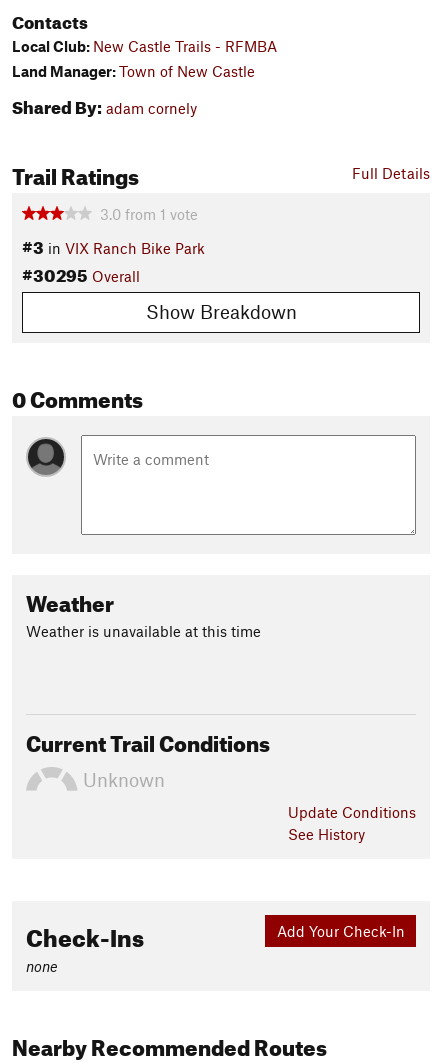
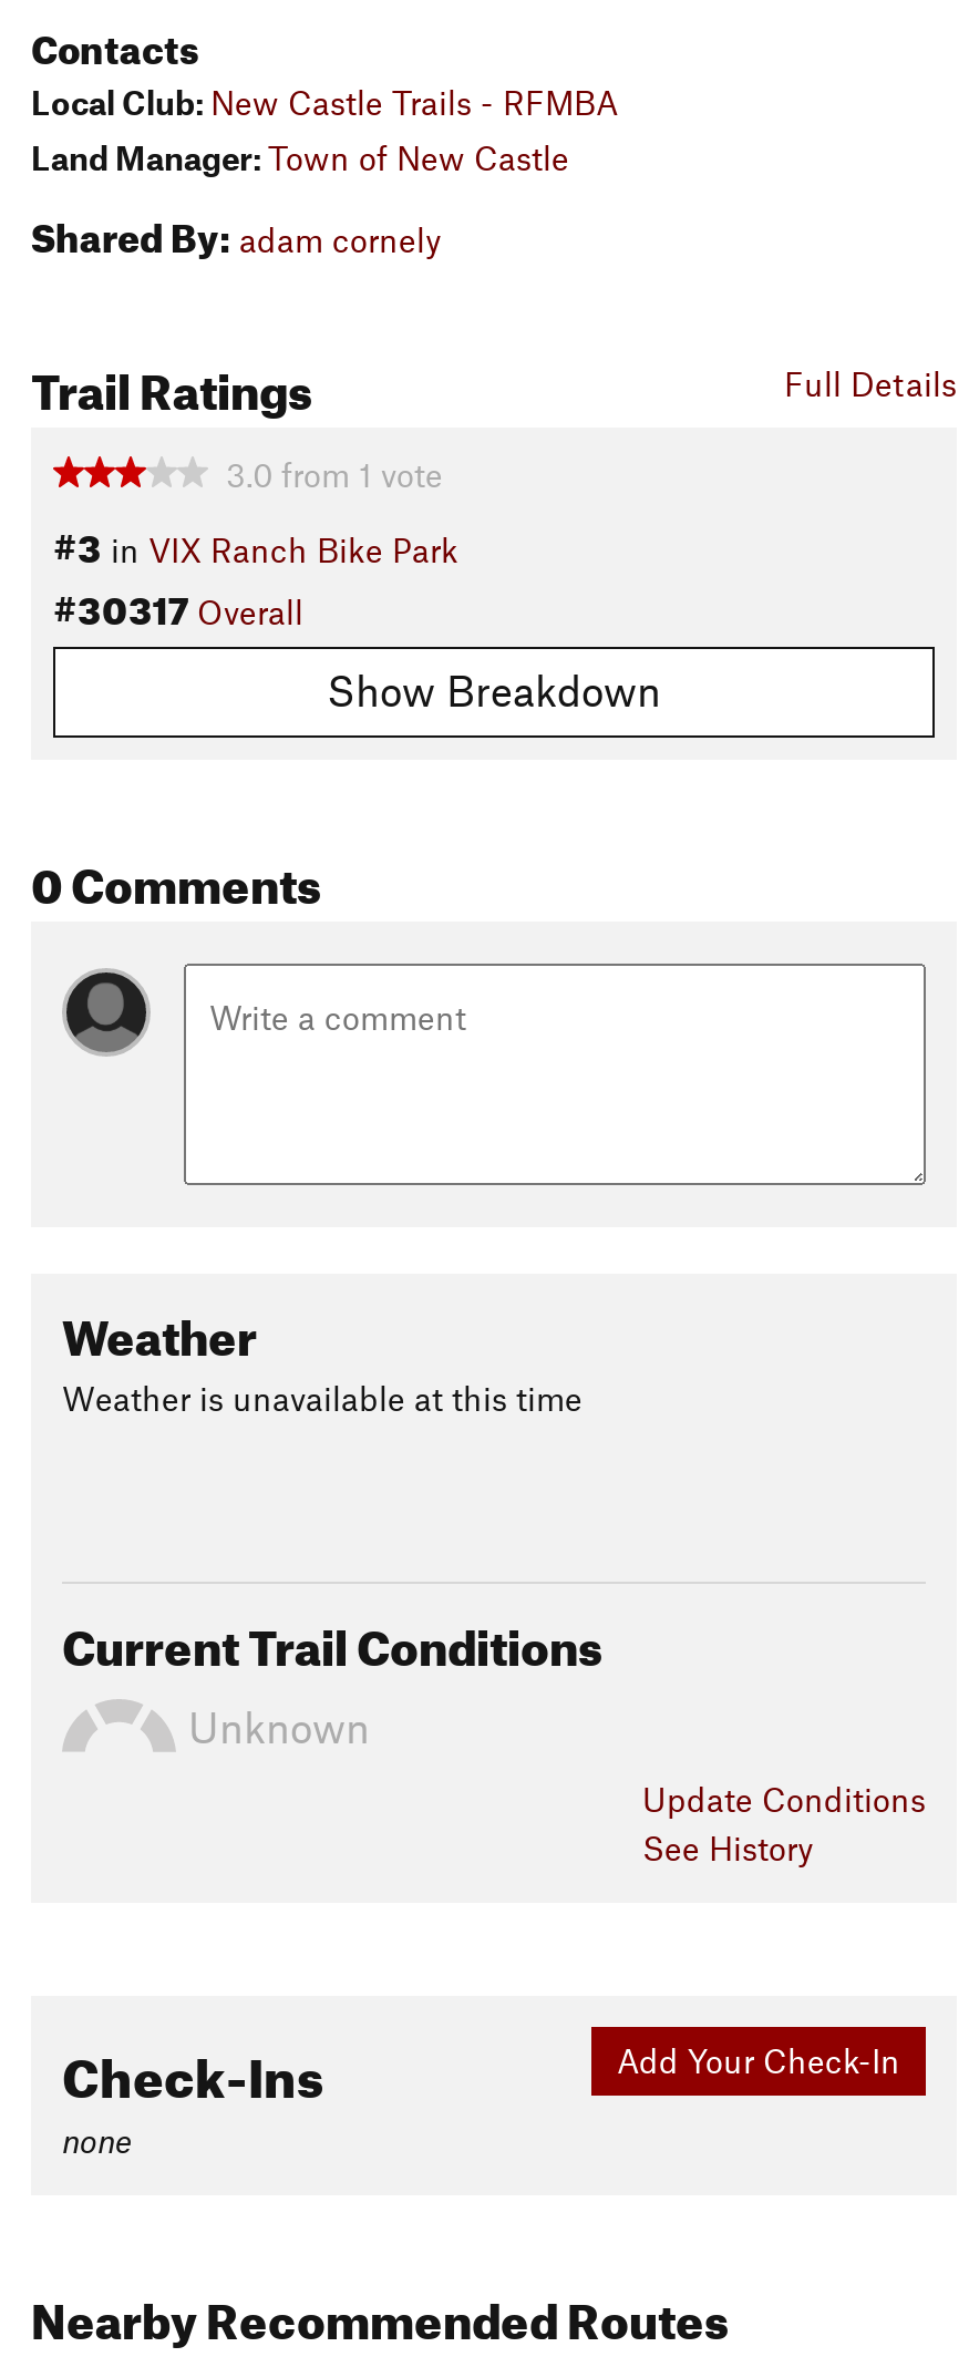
- #30295 Overall
+ #30317 Overall
